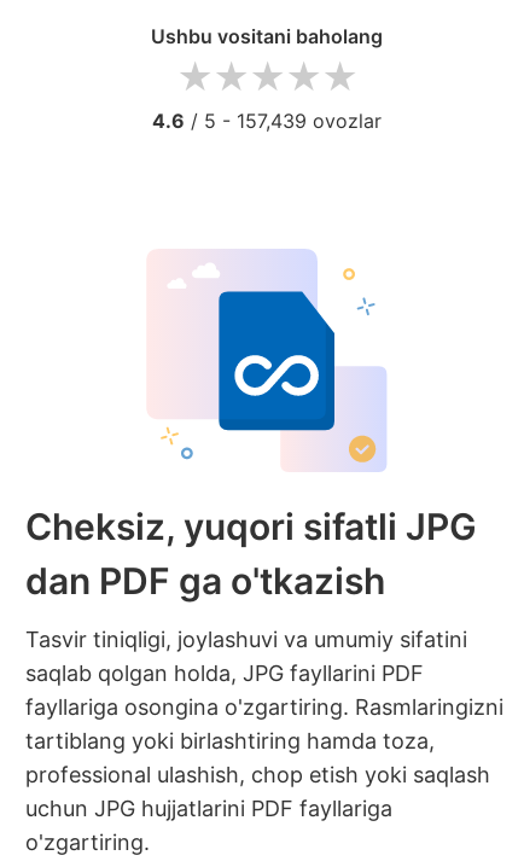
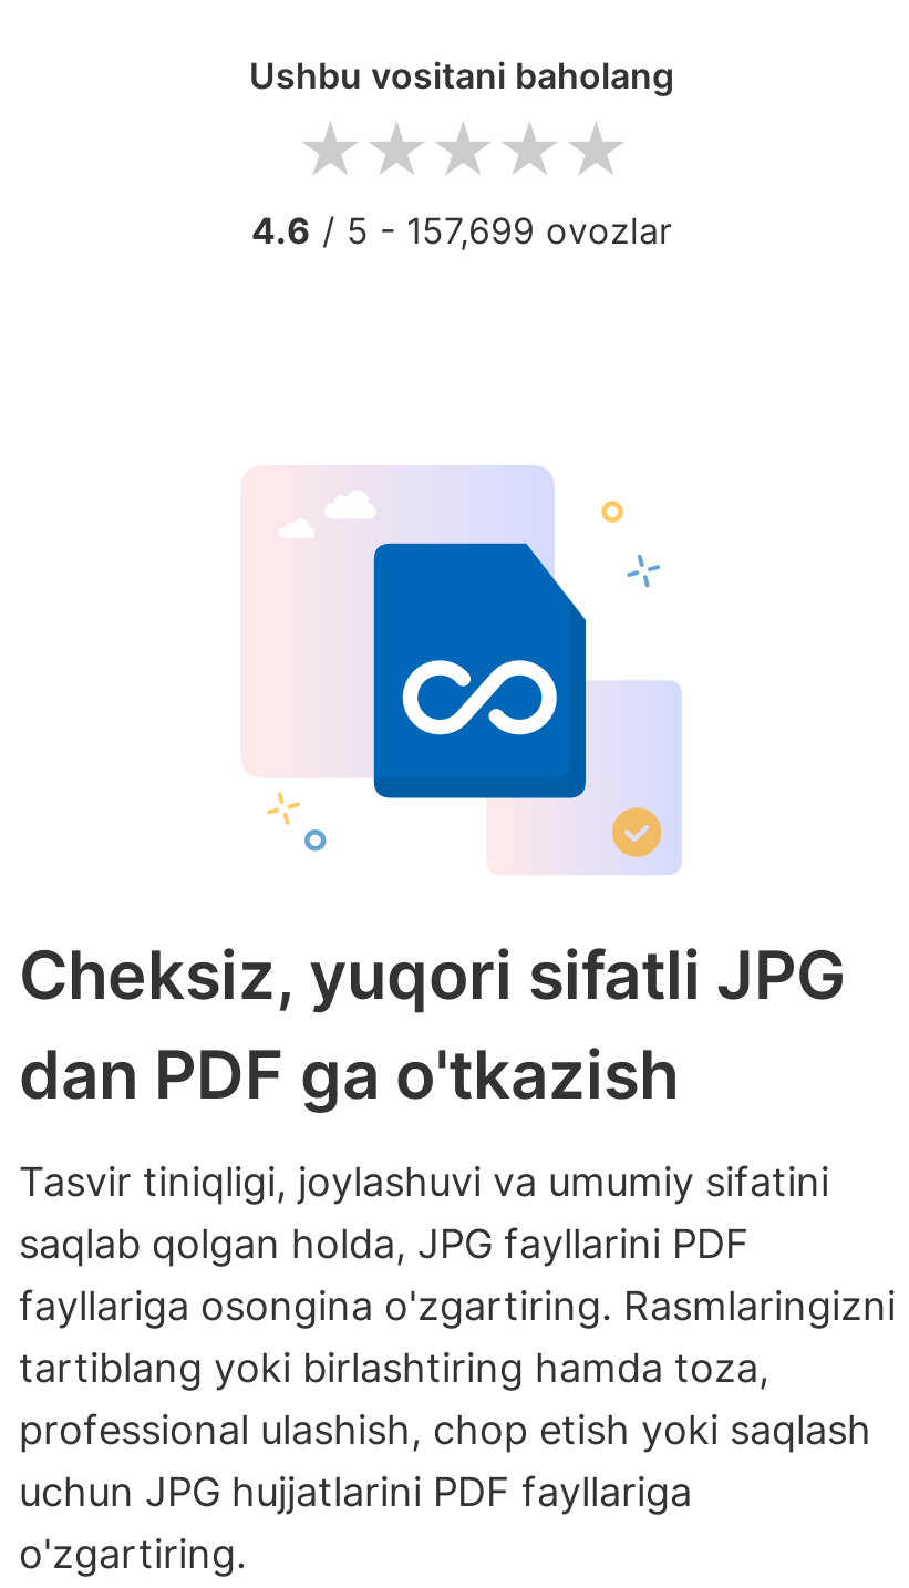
- 4.6 / 5 - 157,439 ovozlar
+ 4.6 / 5 - 157,699 ovozlar
